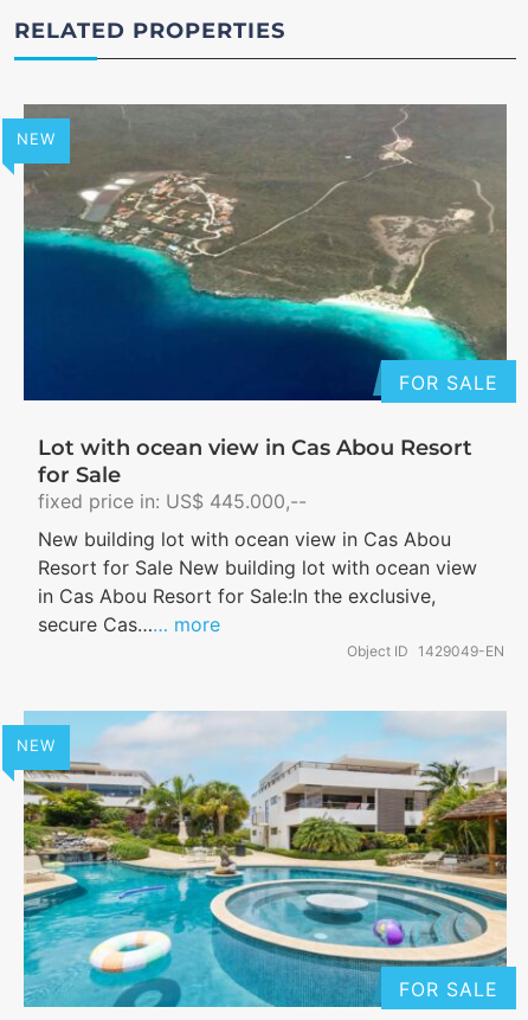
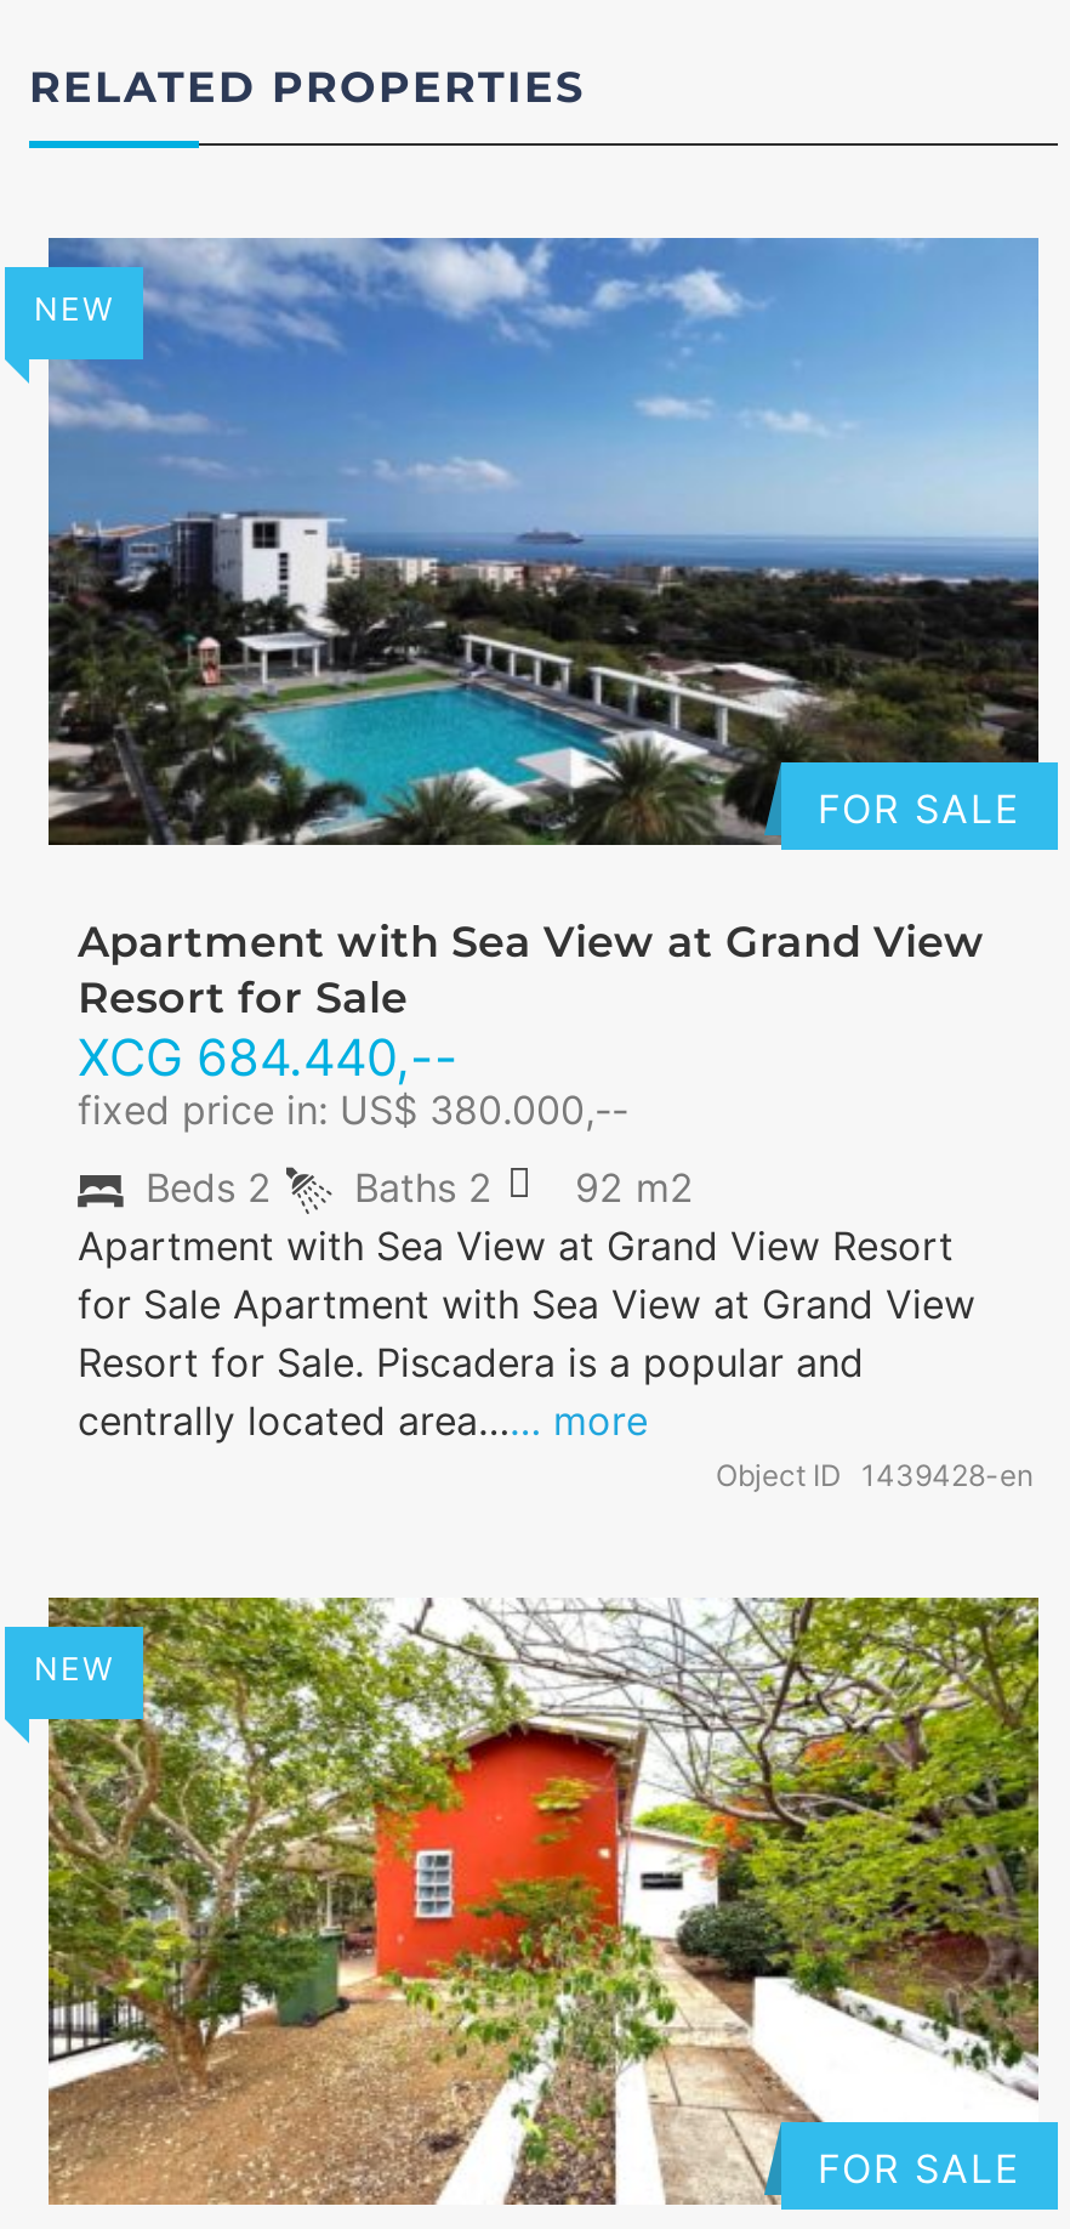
- [image]
+ [image]

- Lot with ocean view in Cas Abou Resort
- for Sale
- fixed price in: US$ 445.000,--
+ Apartment with Sea View at Grand View
+ Resort for Sale
+ XCG 684.440,--
+ fixed price in: US$ 380.000,--

- New building lot with ocean view in Cas Abou
- Resort for Sale New building lot with ocean view
- in Cas Abou Resort for Sale:In the exclusive,
- secure Cas…… more
+ Beds 2
+ Baths 2
+ 92 m2
+ Apartment with Sea View at Grand View Resort
+ for Sale Apartment with Sea View at Grand View
+ Resort for Sale. Piscadera is a popular and
+ centrally located area…… more

- Object ID 1429049-EN
+ Object ID 1439428-en

- [image]
+ [image]
